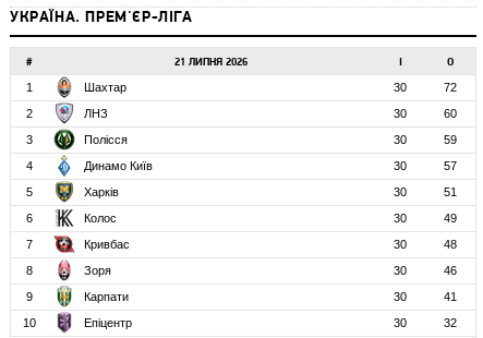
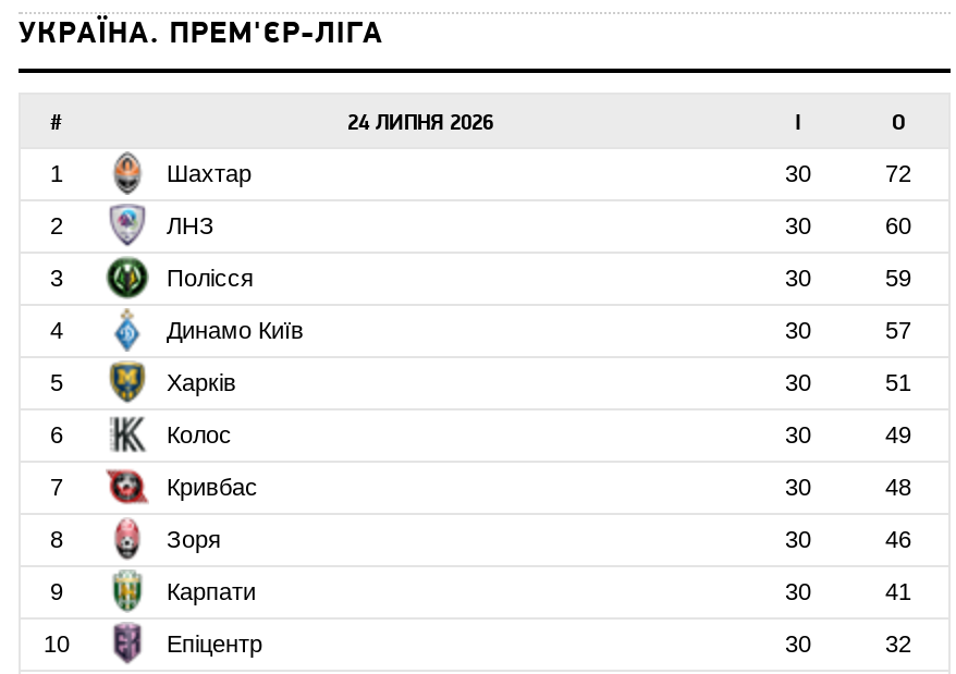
- 21 ЛИПНЯ 2026
+ 24 ЛИПНЯ 2026
